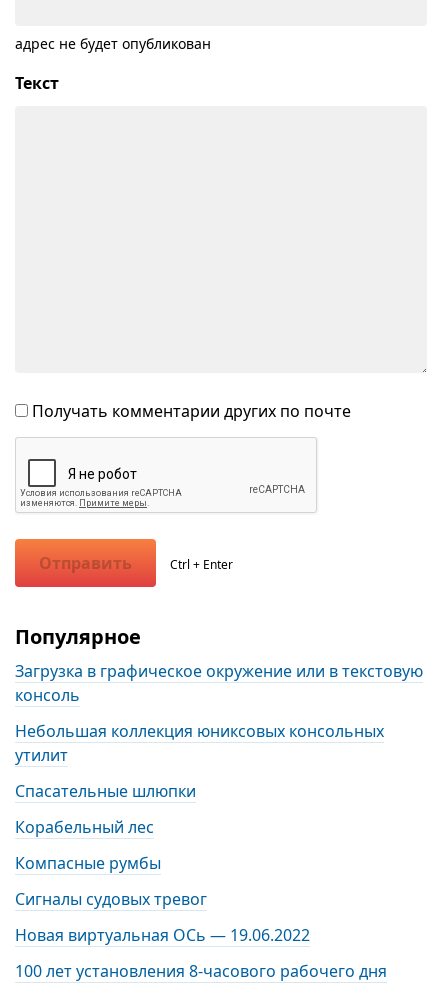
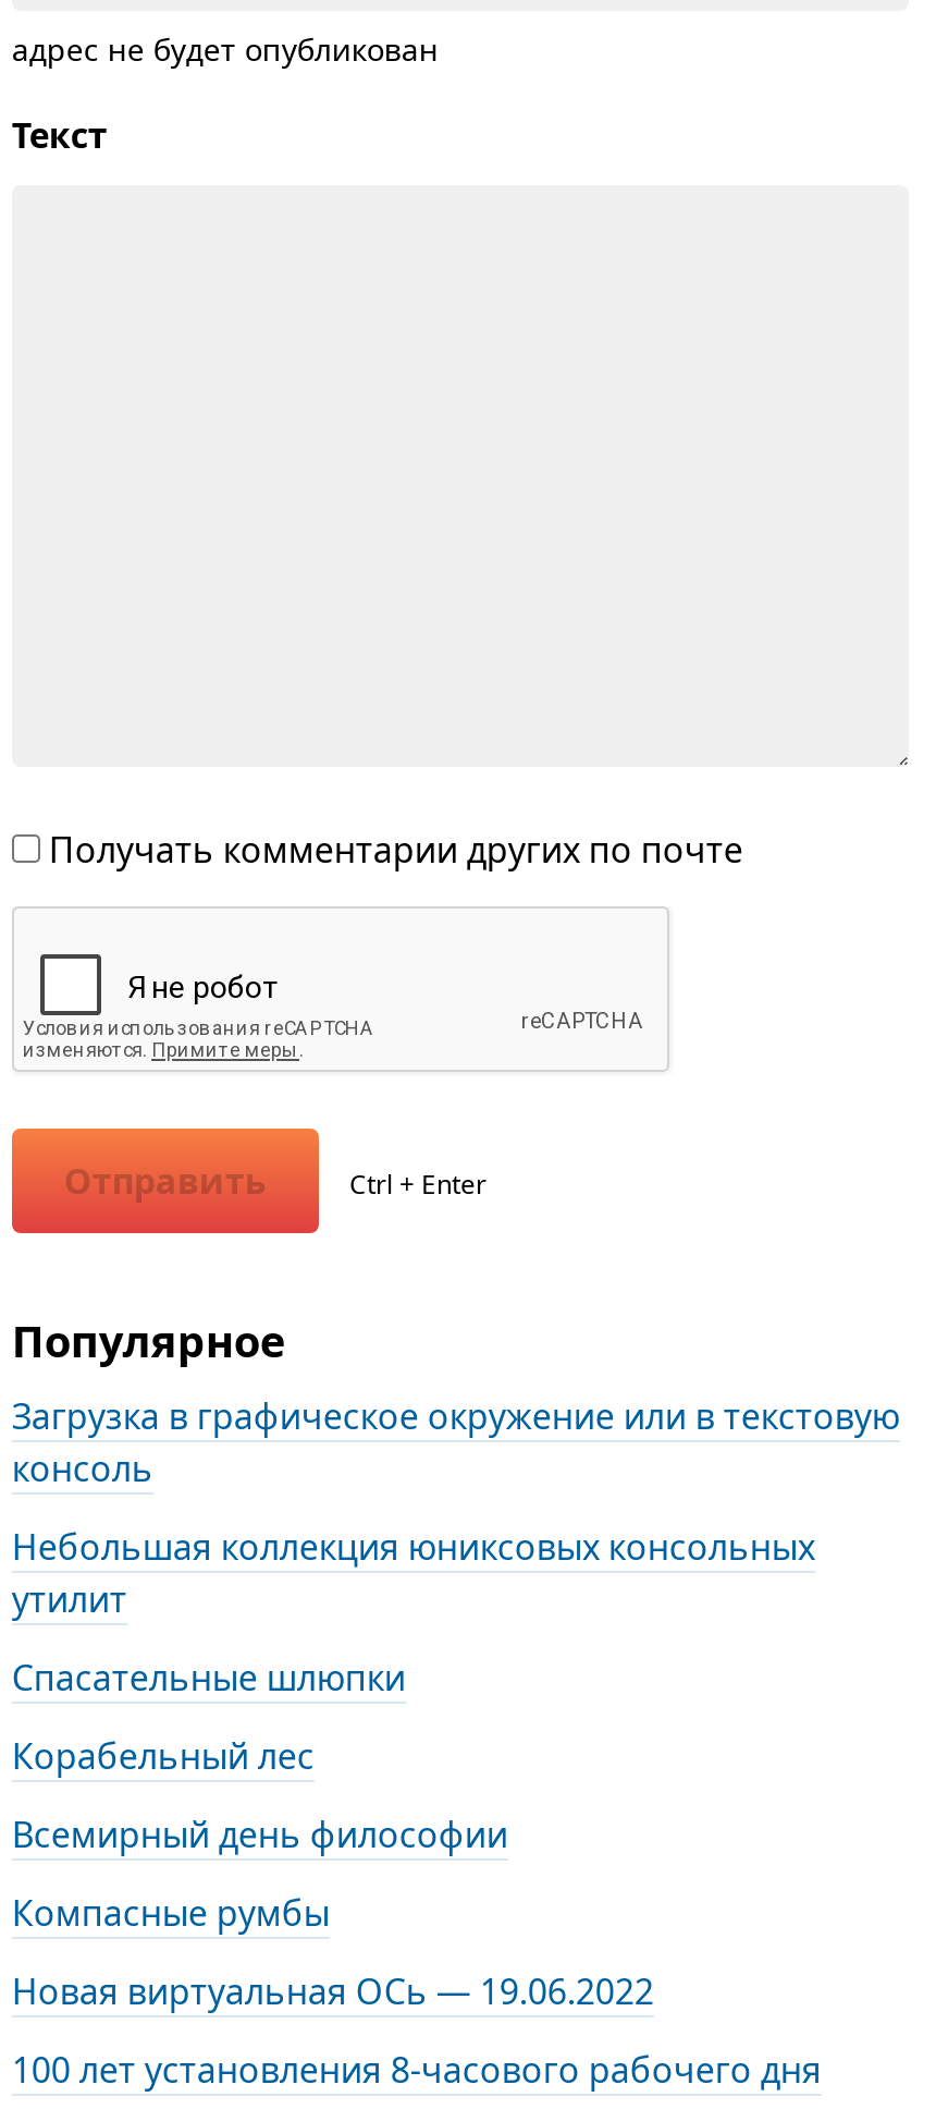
+ Всемирный день философии

moved down: Компасные румбы

- Сигналы судовых тревог
